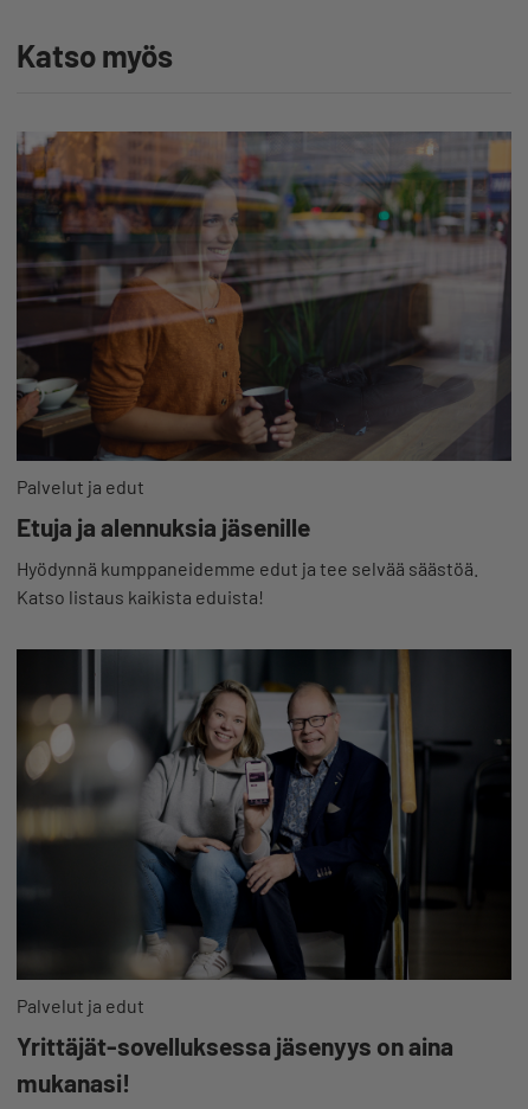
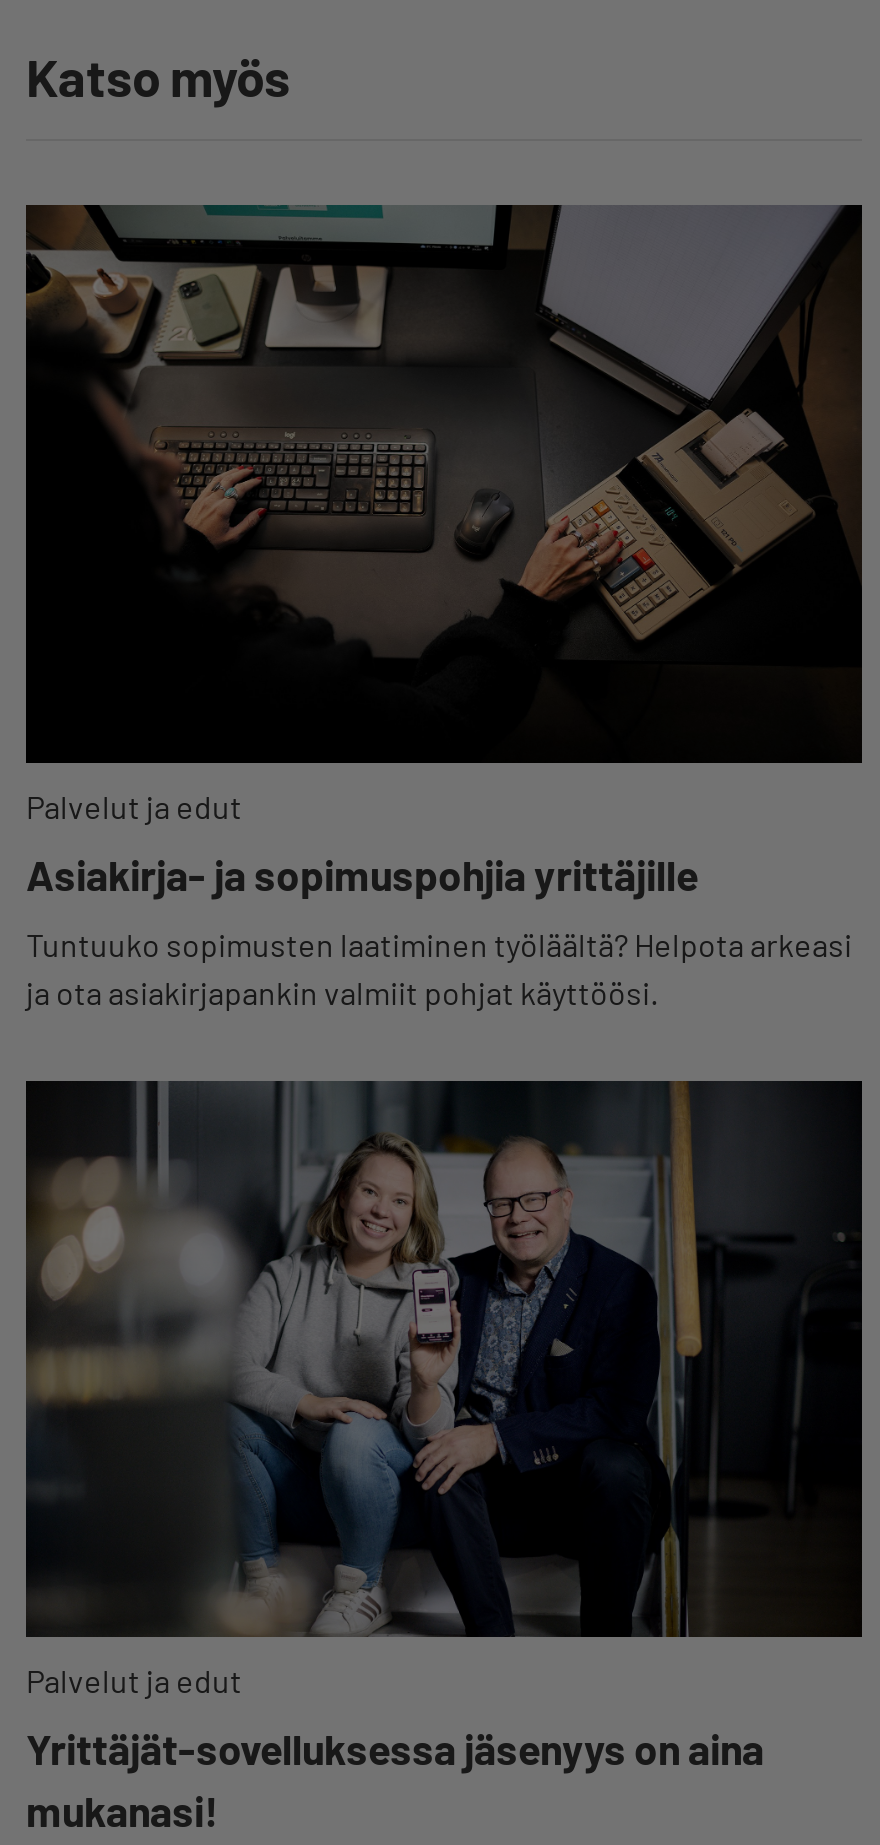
- [image]
+ [image]

- Etuja ja alennuksia jäsenille
+ Asiakirja- ja sopimuspohjia yrittäjille

- Hyödynnä kumppaneidemme edut ja tee selvää säästöä.
- Katso listaus kaikista eduista!
+ Tuntuuko sopimusten laatiminen työläältä? Helpota arkeasi
+ ja ota asiakirjapankin valmiit pohjat käyttöösi.
